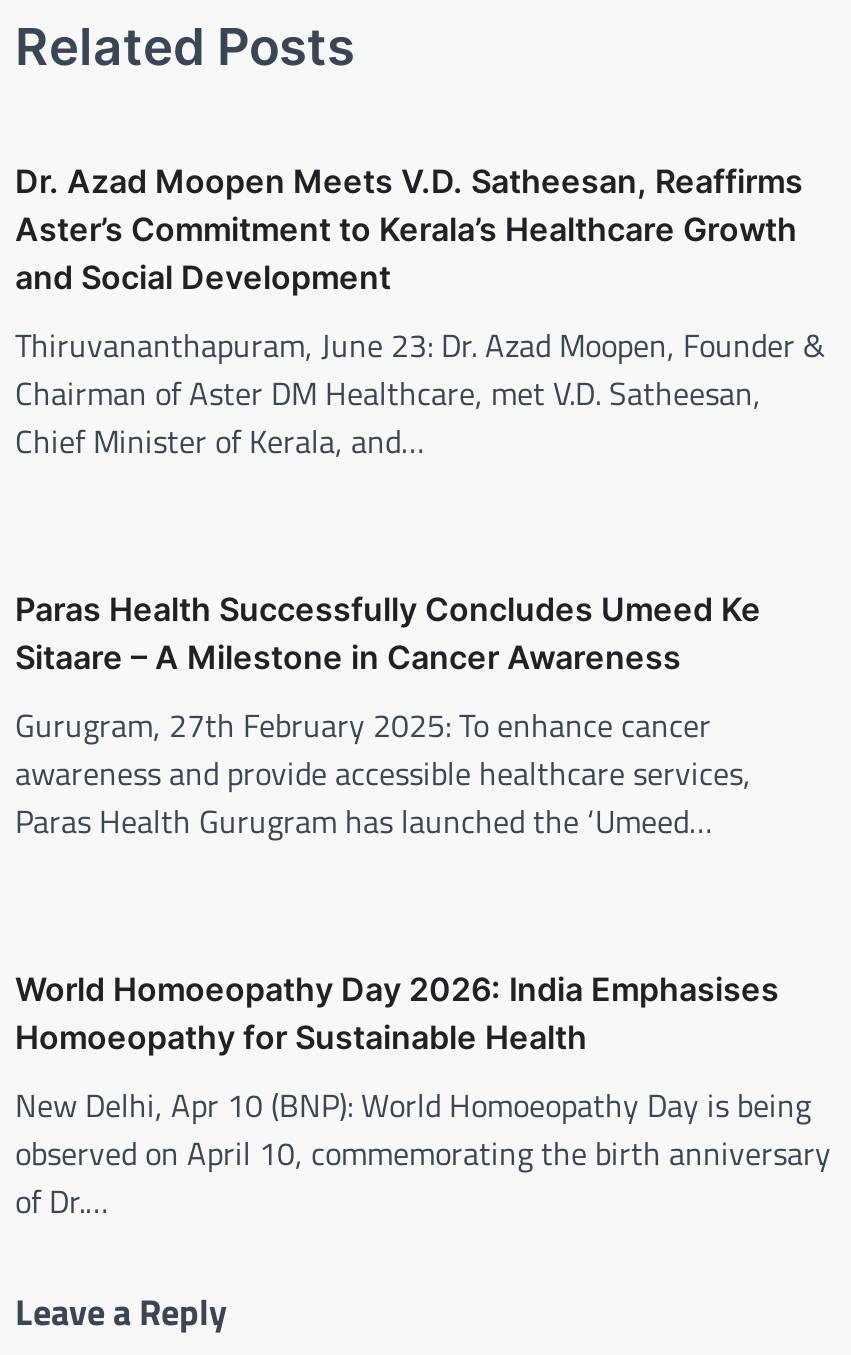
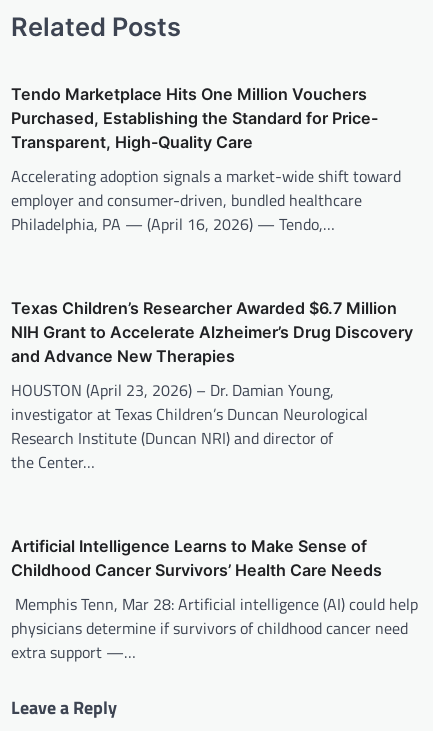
- Dr. Azad Moopen Meets V.D. Satheesan, Reaffirms
- Aster’s Commitment to Kerala’s Healthcare Growth
- and Social Development
+ Tendo Marketplace Hits One Million Vouchers
+ Purchased, Establishing the Standard for Price-
+ Transparent, High-Quality Care

- Thiruvananthapuram, June 23: Dr. Azad Moopen, Founder &
- Chairman of Aster DM Healthcare, met V.D. Satheesan,
- Chief Minister of Kerala, and…
+ Accelerating adoption signals a market-wide shift toward
+ employer and consumer-driven, bundled healthcare
+ Philadelphia, PA — (April 16, 2026) — Tendo,…

- Paras Health Successfully Concludes Umeed Ke
- Sitaare – A Milestone in Cancer Awareness
+ Texas Children’s Researcher Awarded $6.7 Million
+ NIH Grant to Accelerate Alzheimer’s Drug Discovery
+ and Advance New Therapies

- Gurugram, 27th February 2025: To enhance cancer
- awareness and provide accessible healthcare services,
- Paras Health Gurugram has launched the ‘Umeed…
+ HOUSTON (April 23, 2026) – Dr. Damian Young,
+ investigator at Texas Children’s Duncan Neurological
+ Research Institute (Duncan NRI) and director of
+ the Center…

- World Homoeopathy Day 2026: India Emphasises
- Homoeopathy for Sustainable Health
+ Artificial Intelligence Learns to Make Sense of
+ Childhood Cancer Survivors’ Health Care Needs

- New Delhi, Apr 10 (BNP): World Homoeopathy Day is being
- observed on April 10, commemorating the birth anniversary
- of Dr.…
+ Memphis Tenn, Mar 28: Artificial intelligence (AI) could help
+ physicians determine if survivors of childhood cancer need
+ extra support —…
